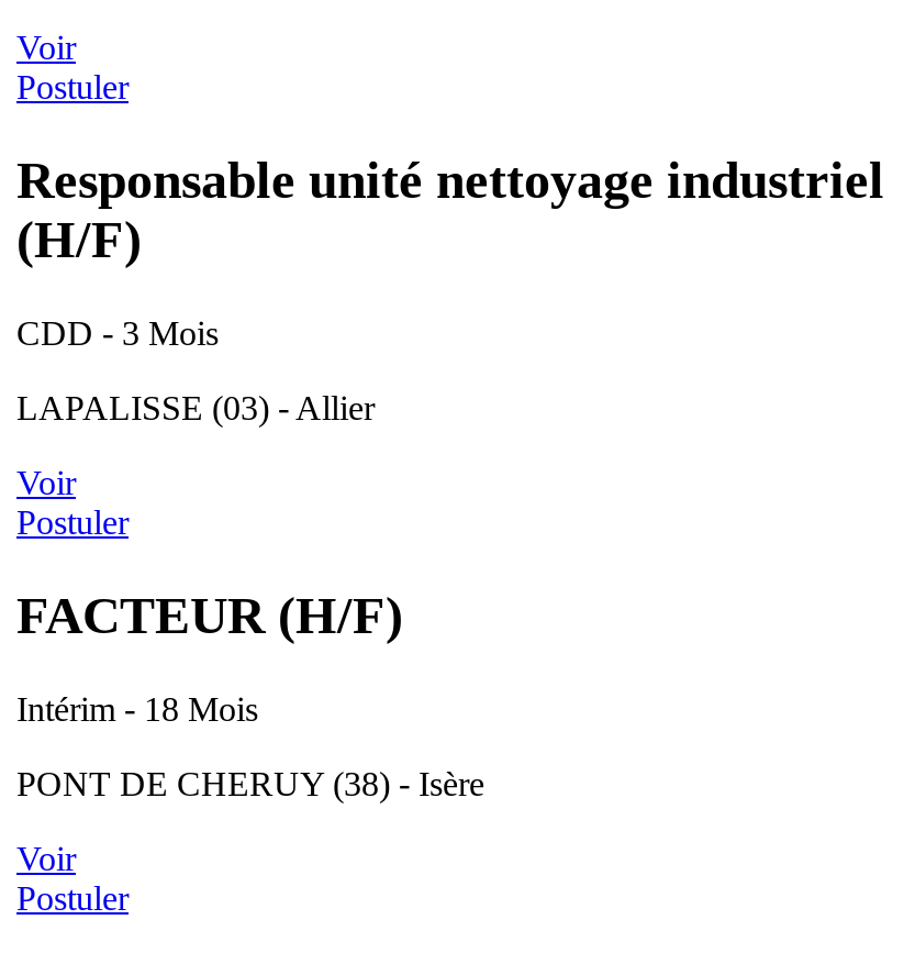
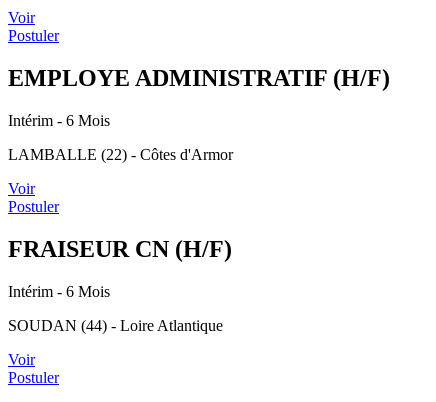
- Responsable unité nettoyage industriel
- (H/F)
+ EMPLOYE ADMINISTRATIF (H/F)

- CDD - 3 Mois
+ Intérim - 6 Mois

- LAPALISSE (03) - Allier
+ LAMBALLE (22) - Côtes d'Armor

- FACTEUR (H/F)
+ FRAISEUR CN (H/F)

- Intérim - 18 Mois
+ Intérim - 6 Mois

- PONT DE CHERUY (38) - Isère
+ SOUDAN (44) - Loire Atlantique
